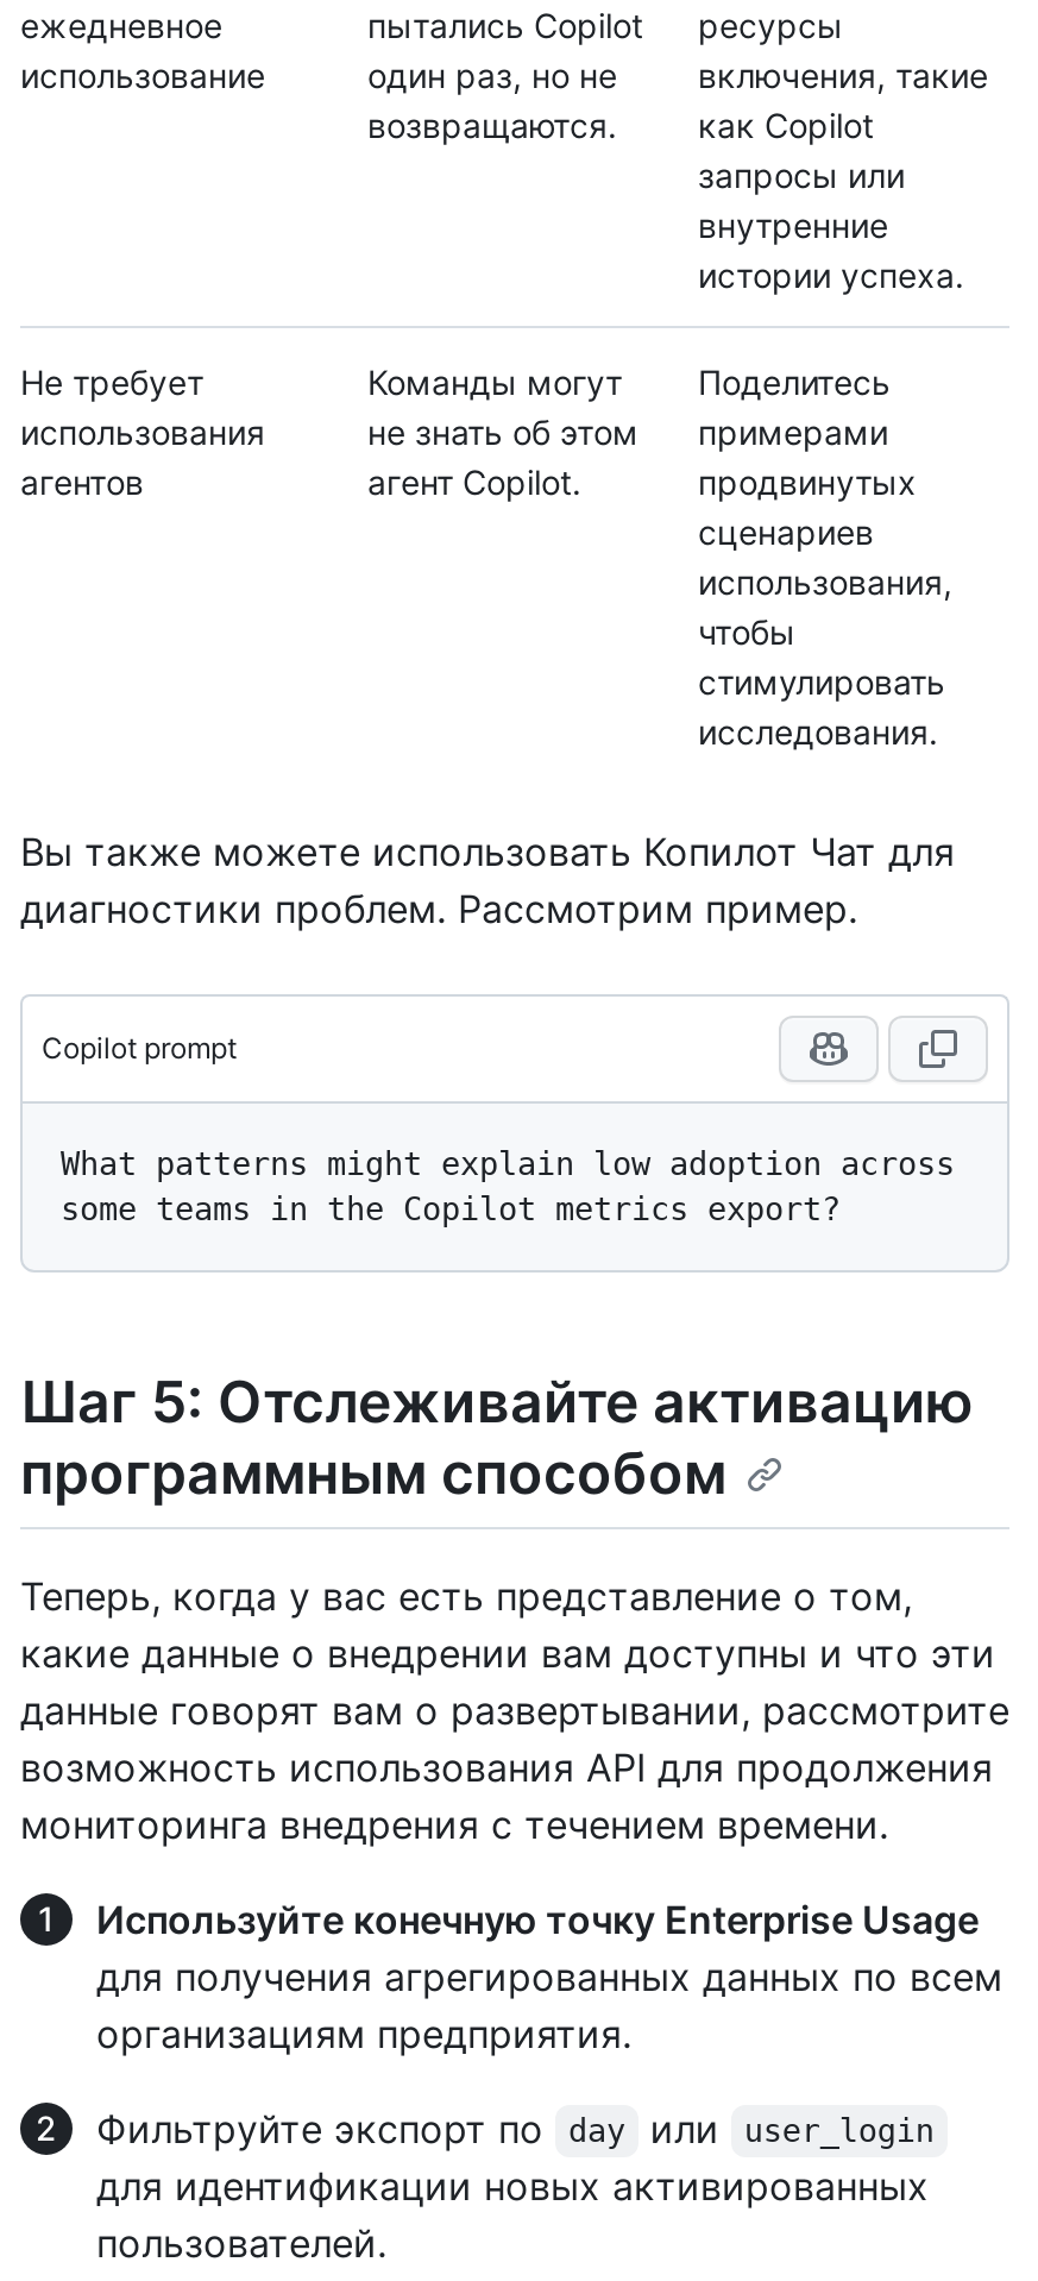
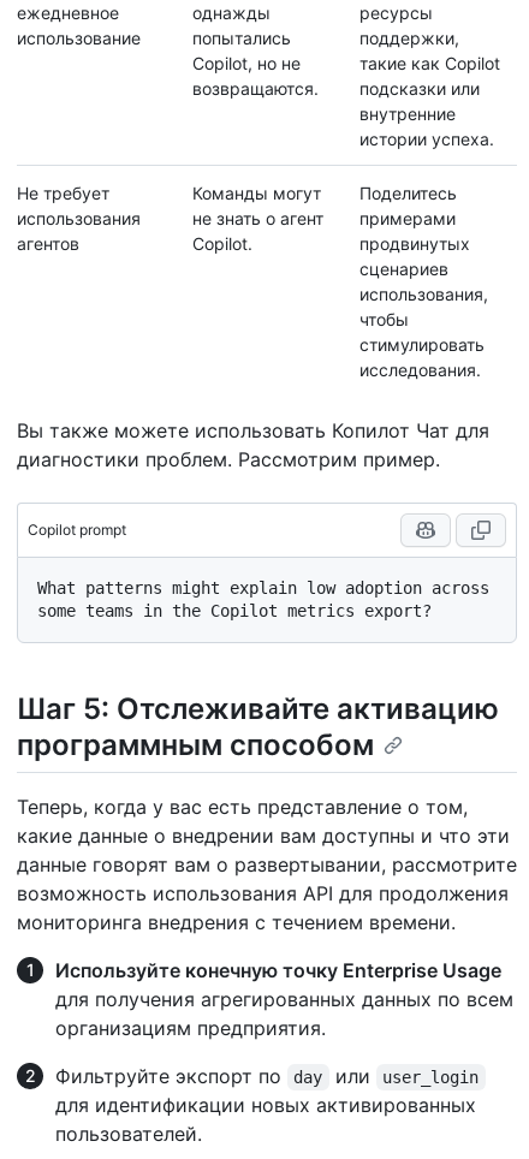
- пытались Copilot
- один раз, но не
+ однажды
+ попытались
+ Copilot, но не

- включения, такие
- как Copilot
- запросы или
+ поддержки,
+ такие как Copilot
+ подсказки или

moved down: возвращаются.

- не знать об этом
- агент Copilot.
+ не знать о агент
+ Copilot.
